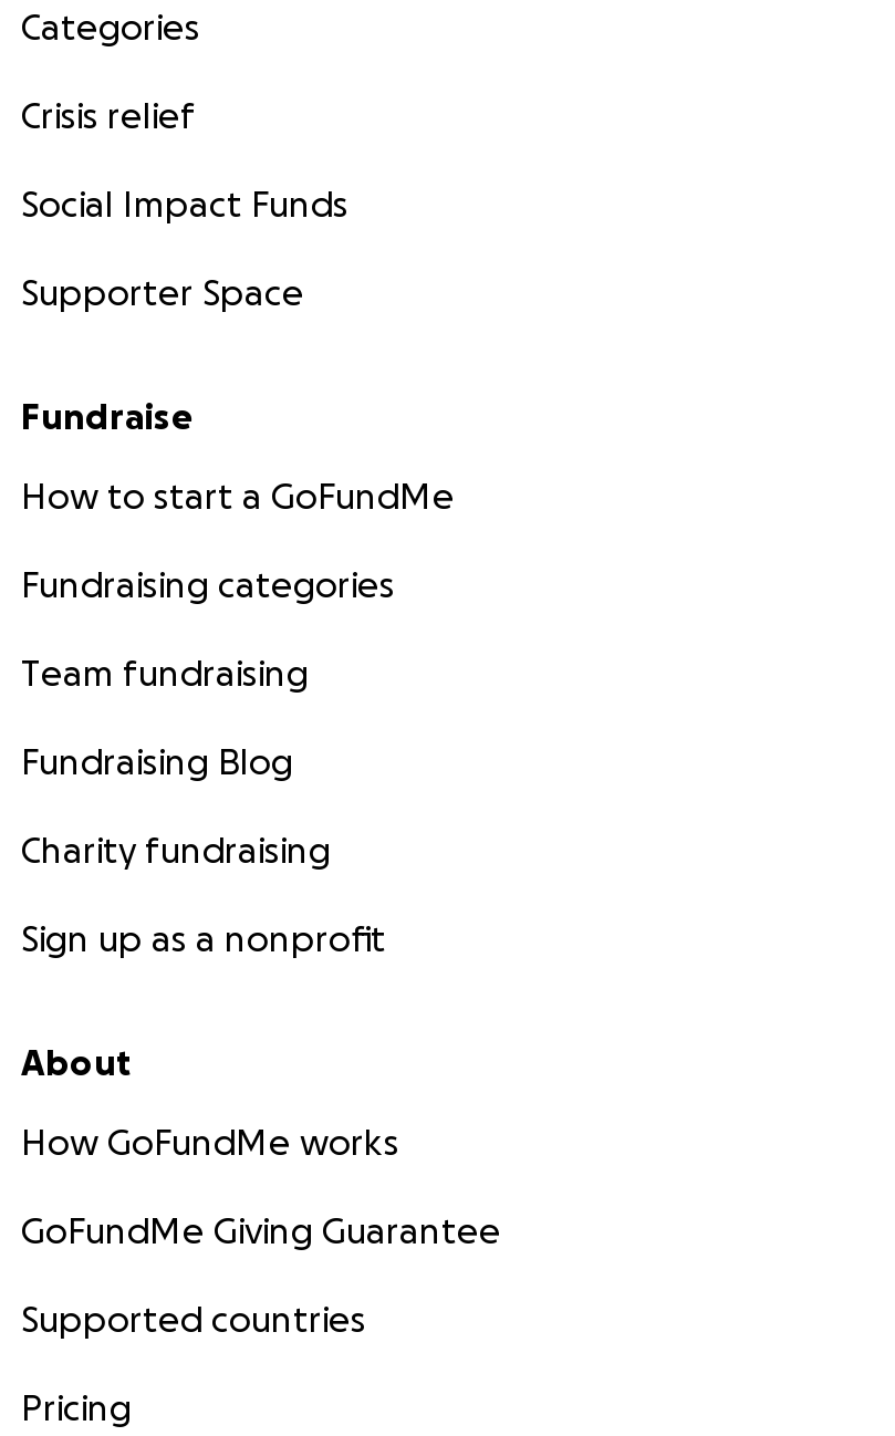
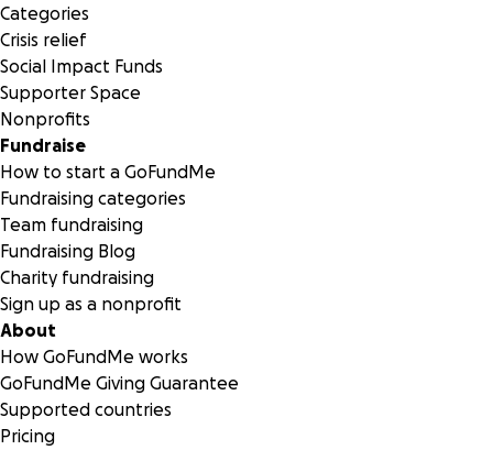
+ Nonprofits
